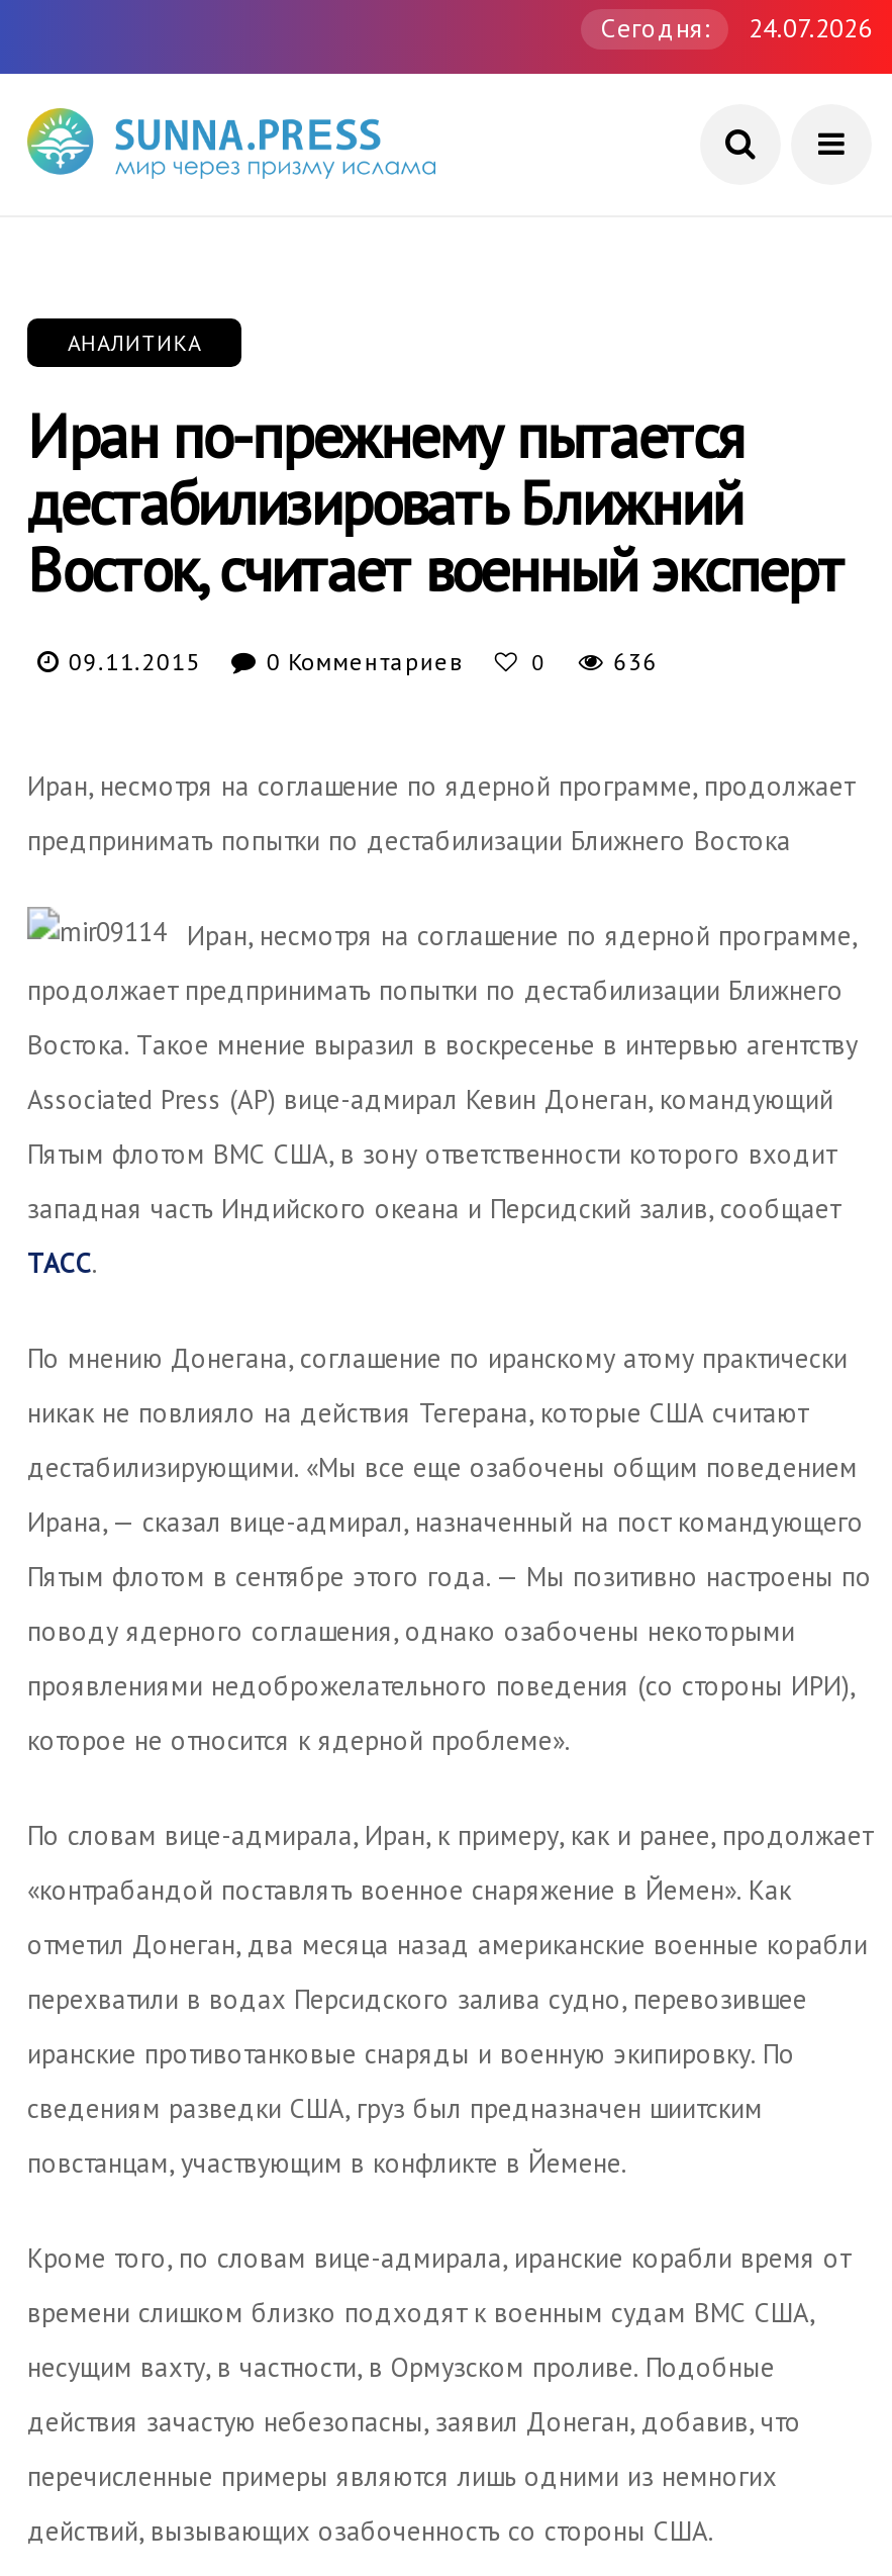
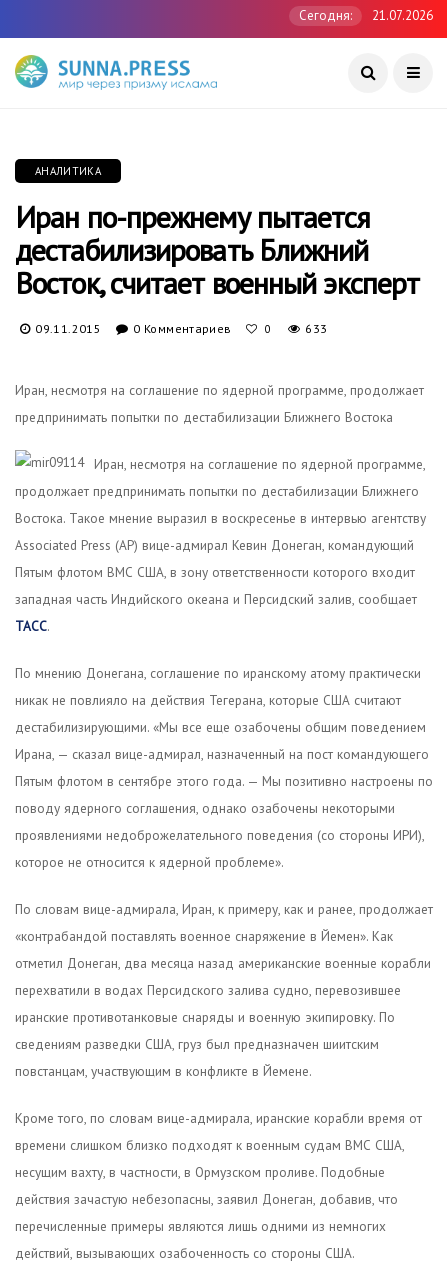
- Сегодня: 24.07.2026
+ Сегодня: 21.07.2026

- 636
+ 633
